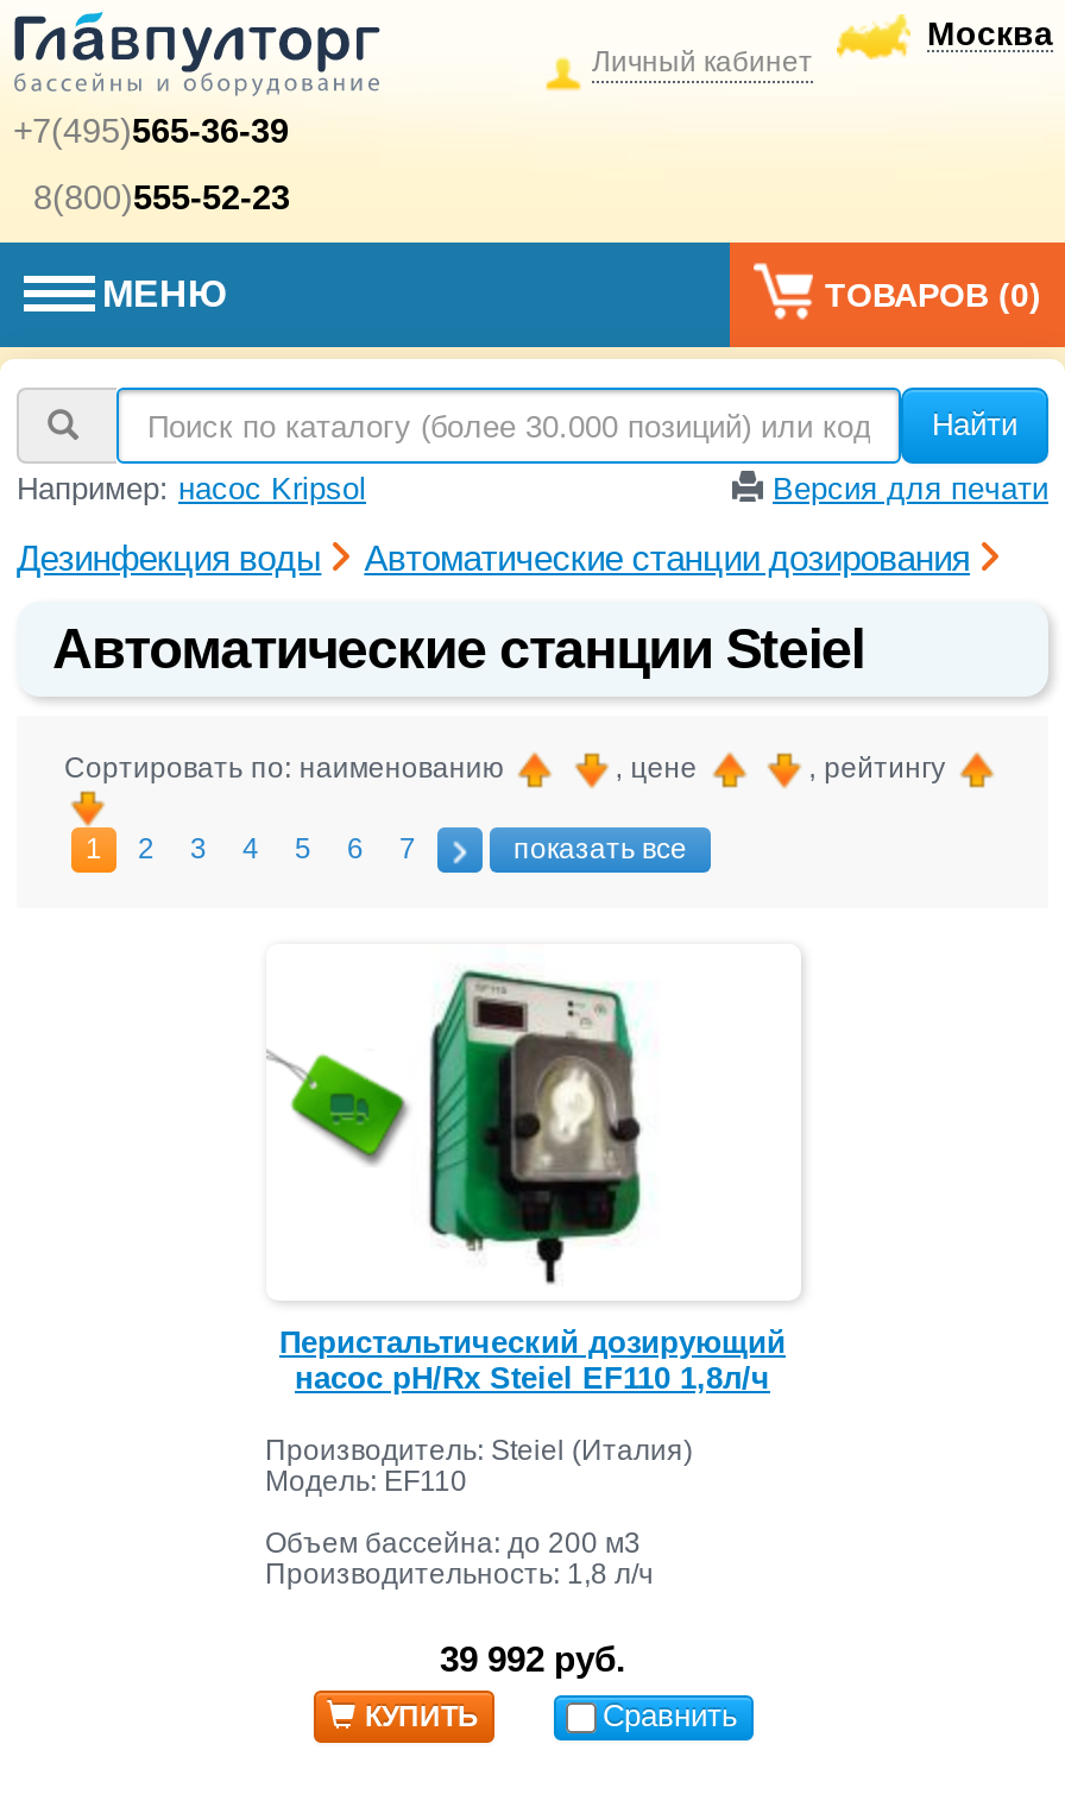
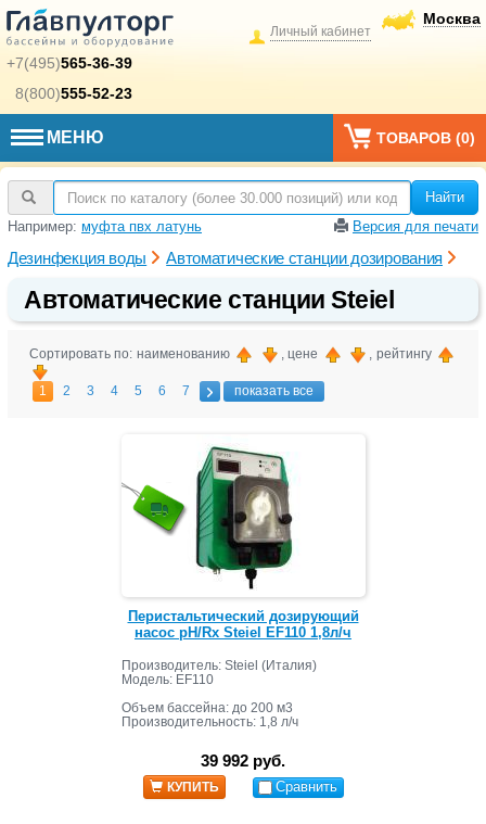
- Например: насос Kripsol
+ Например: муфта пвх латунь
